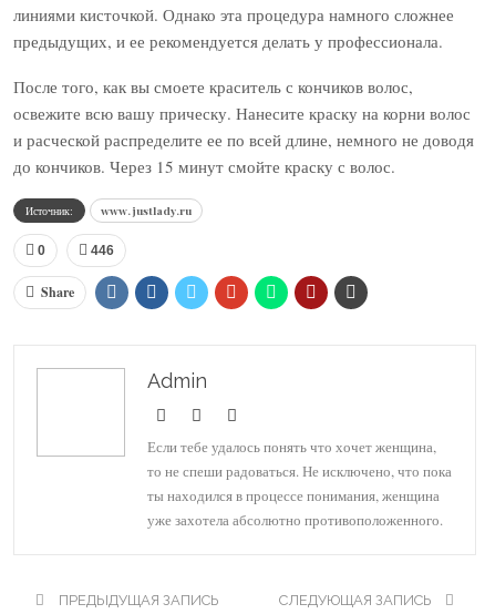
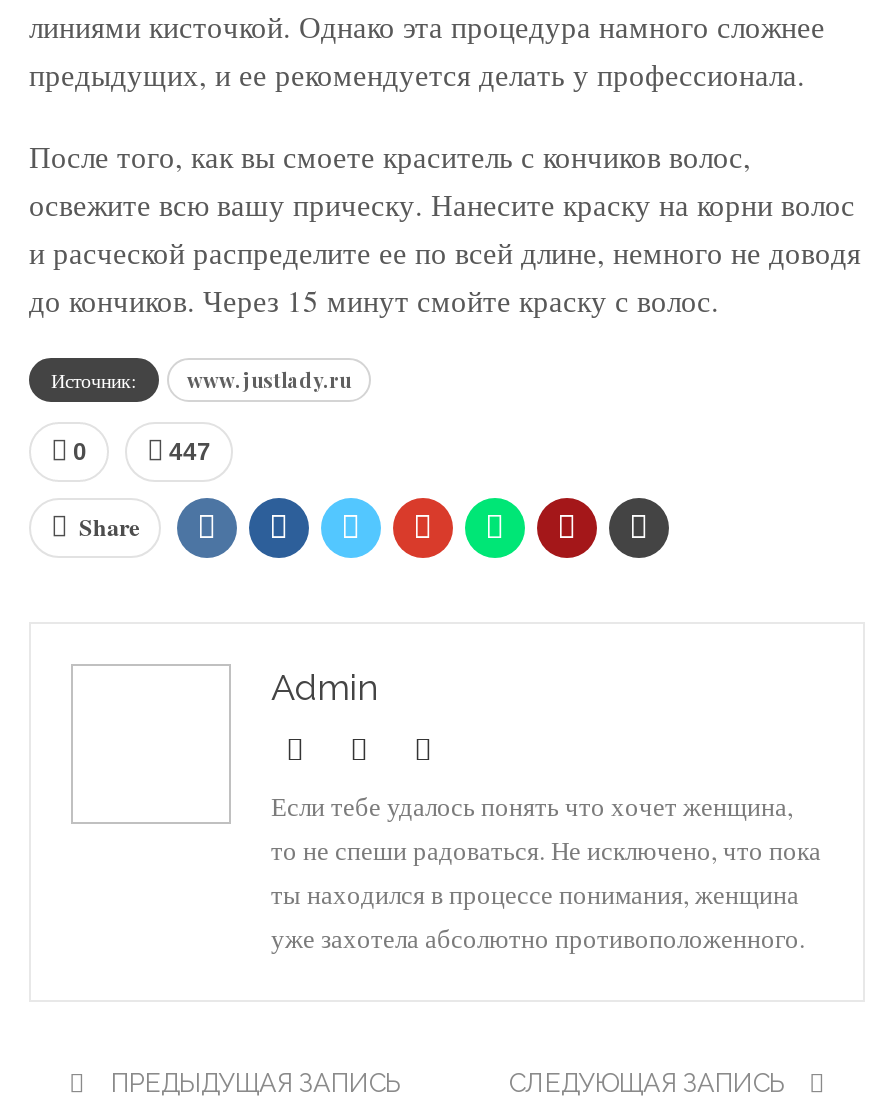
- 446
+ 447
